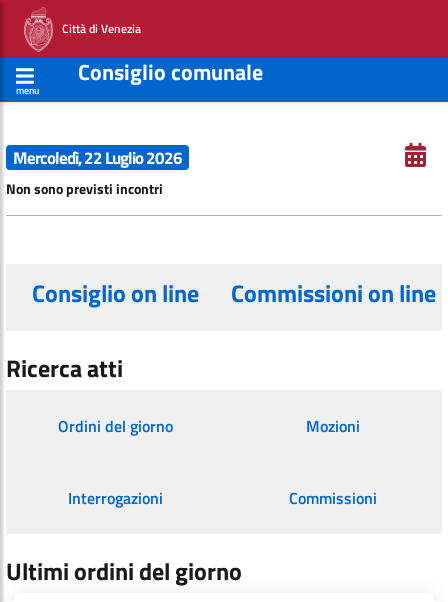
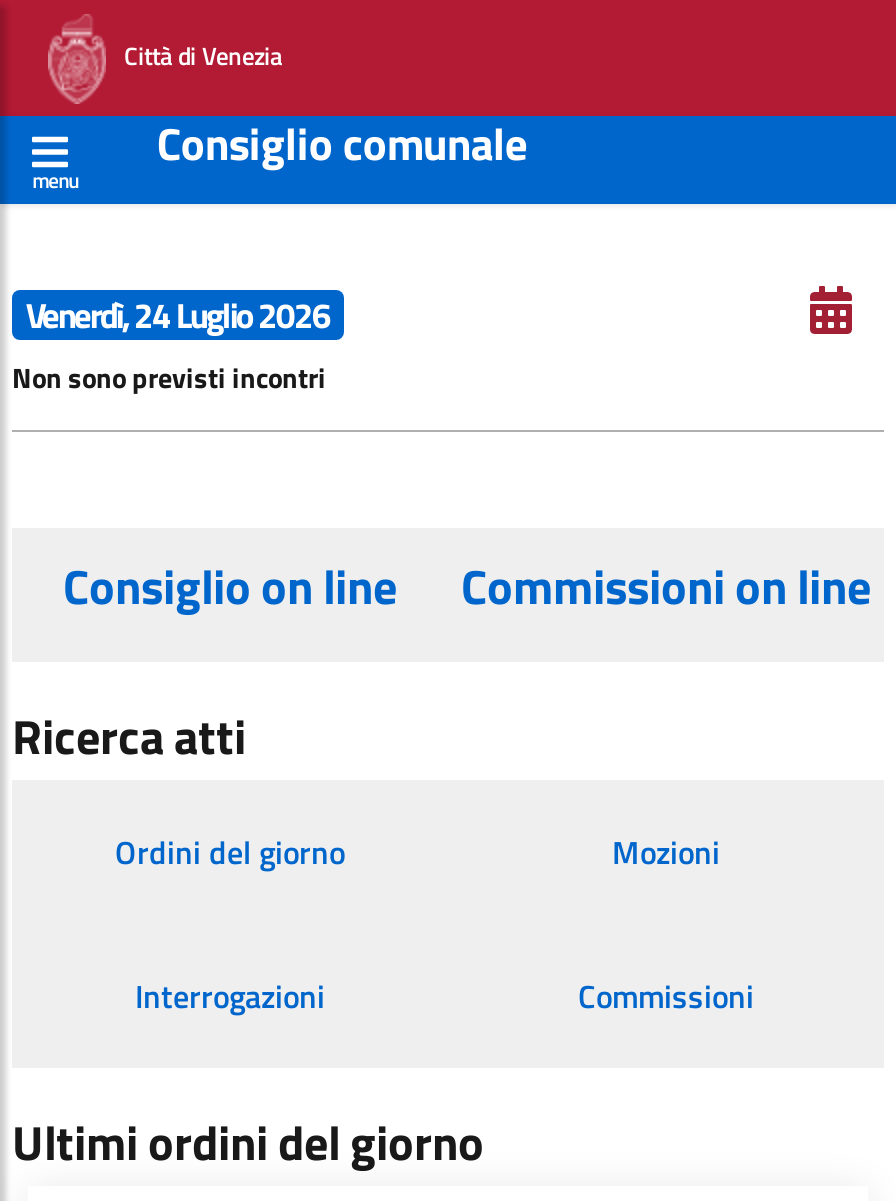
- Mercoledì, 22 Luglio 2026
+ Venerdì, 24 Luglio 2026
